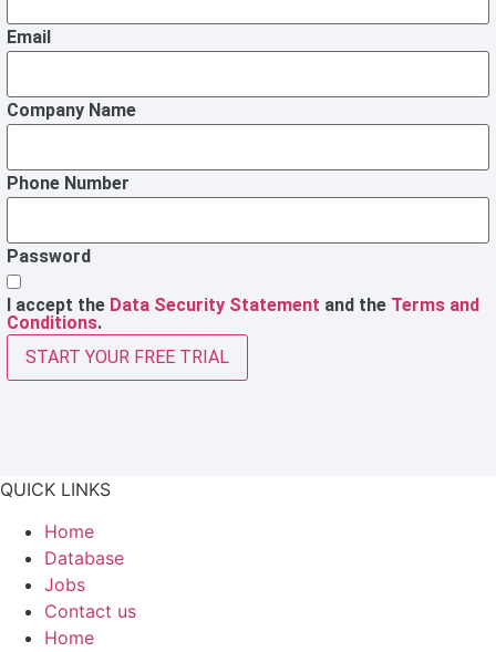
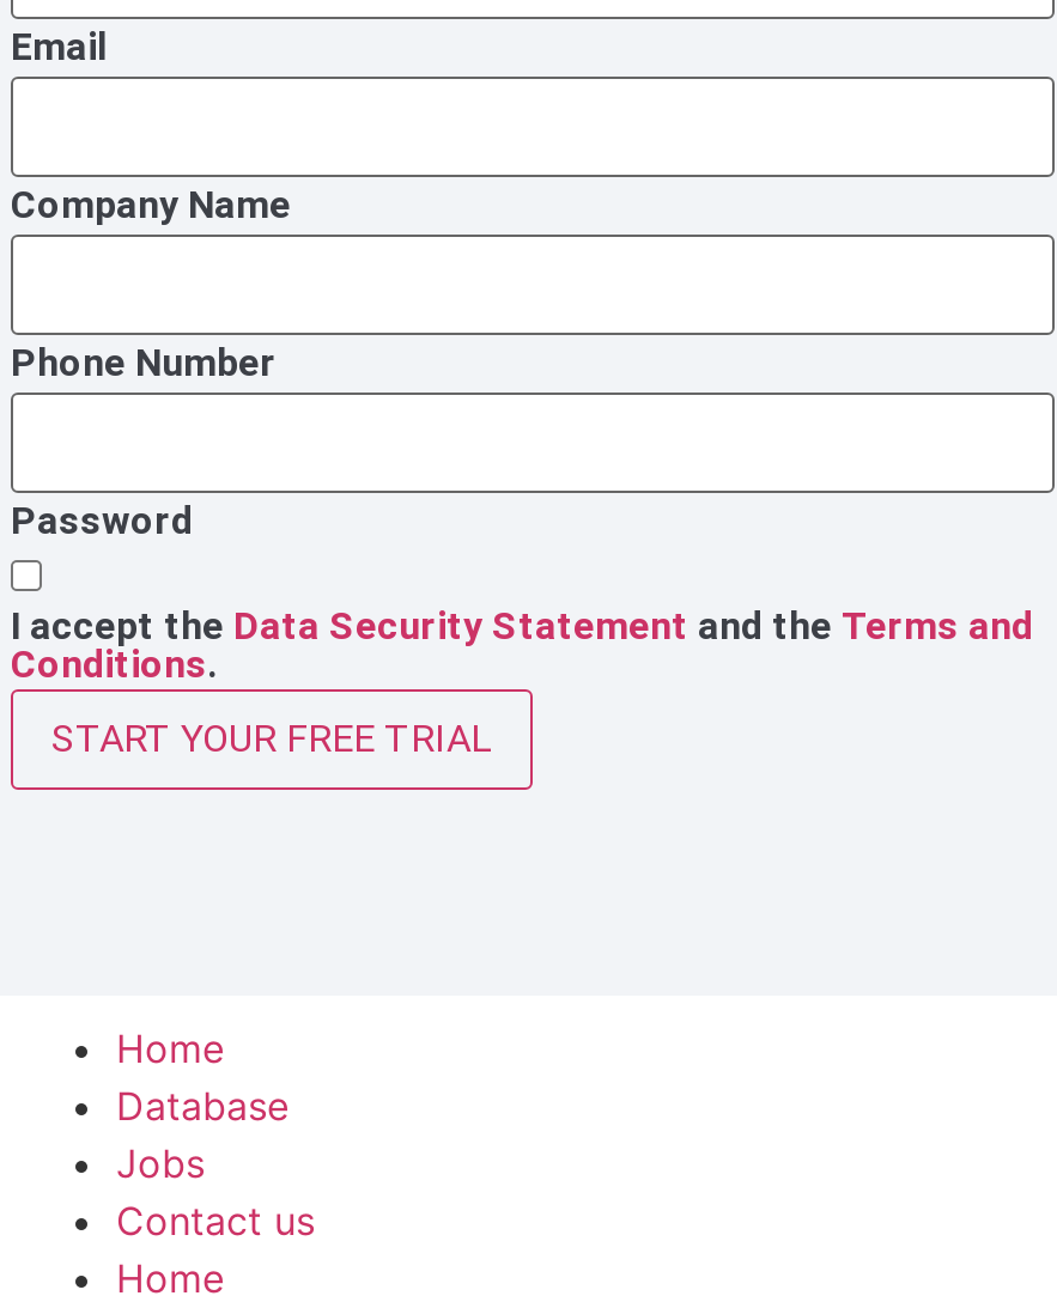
- QUICK LINKS
